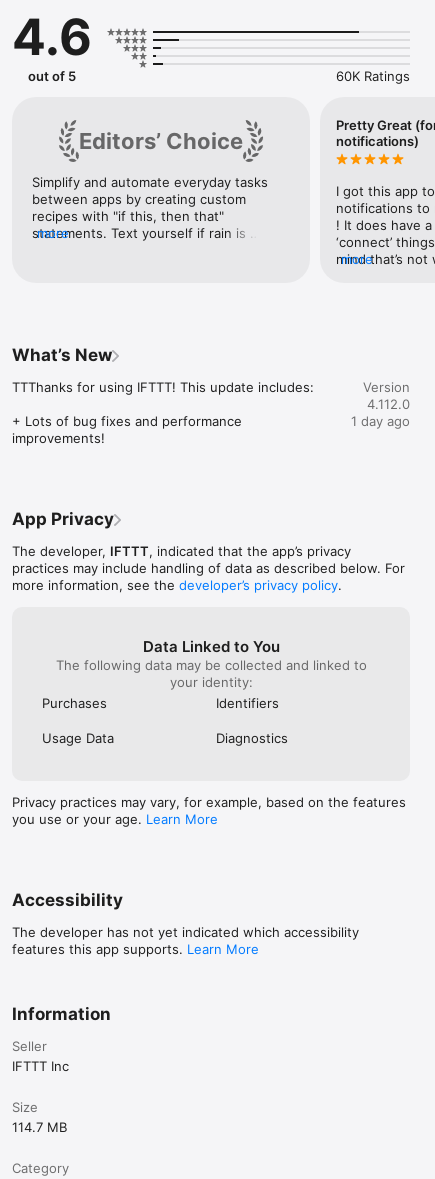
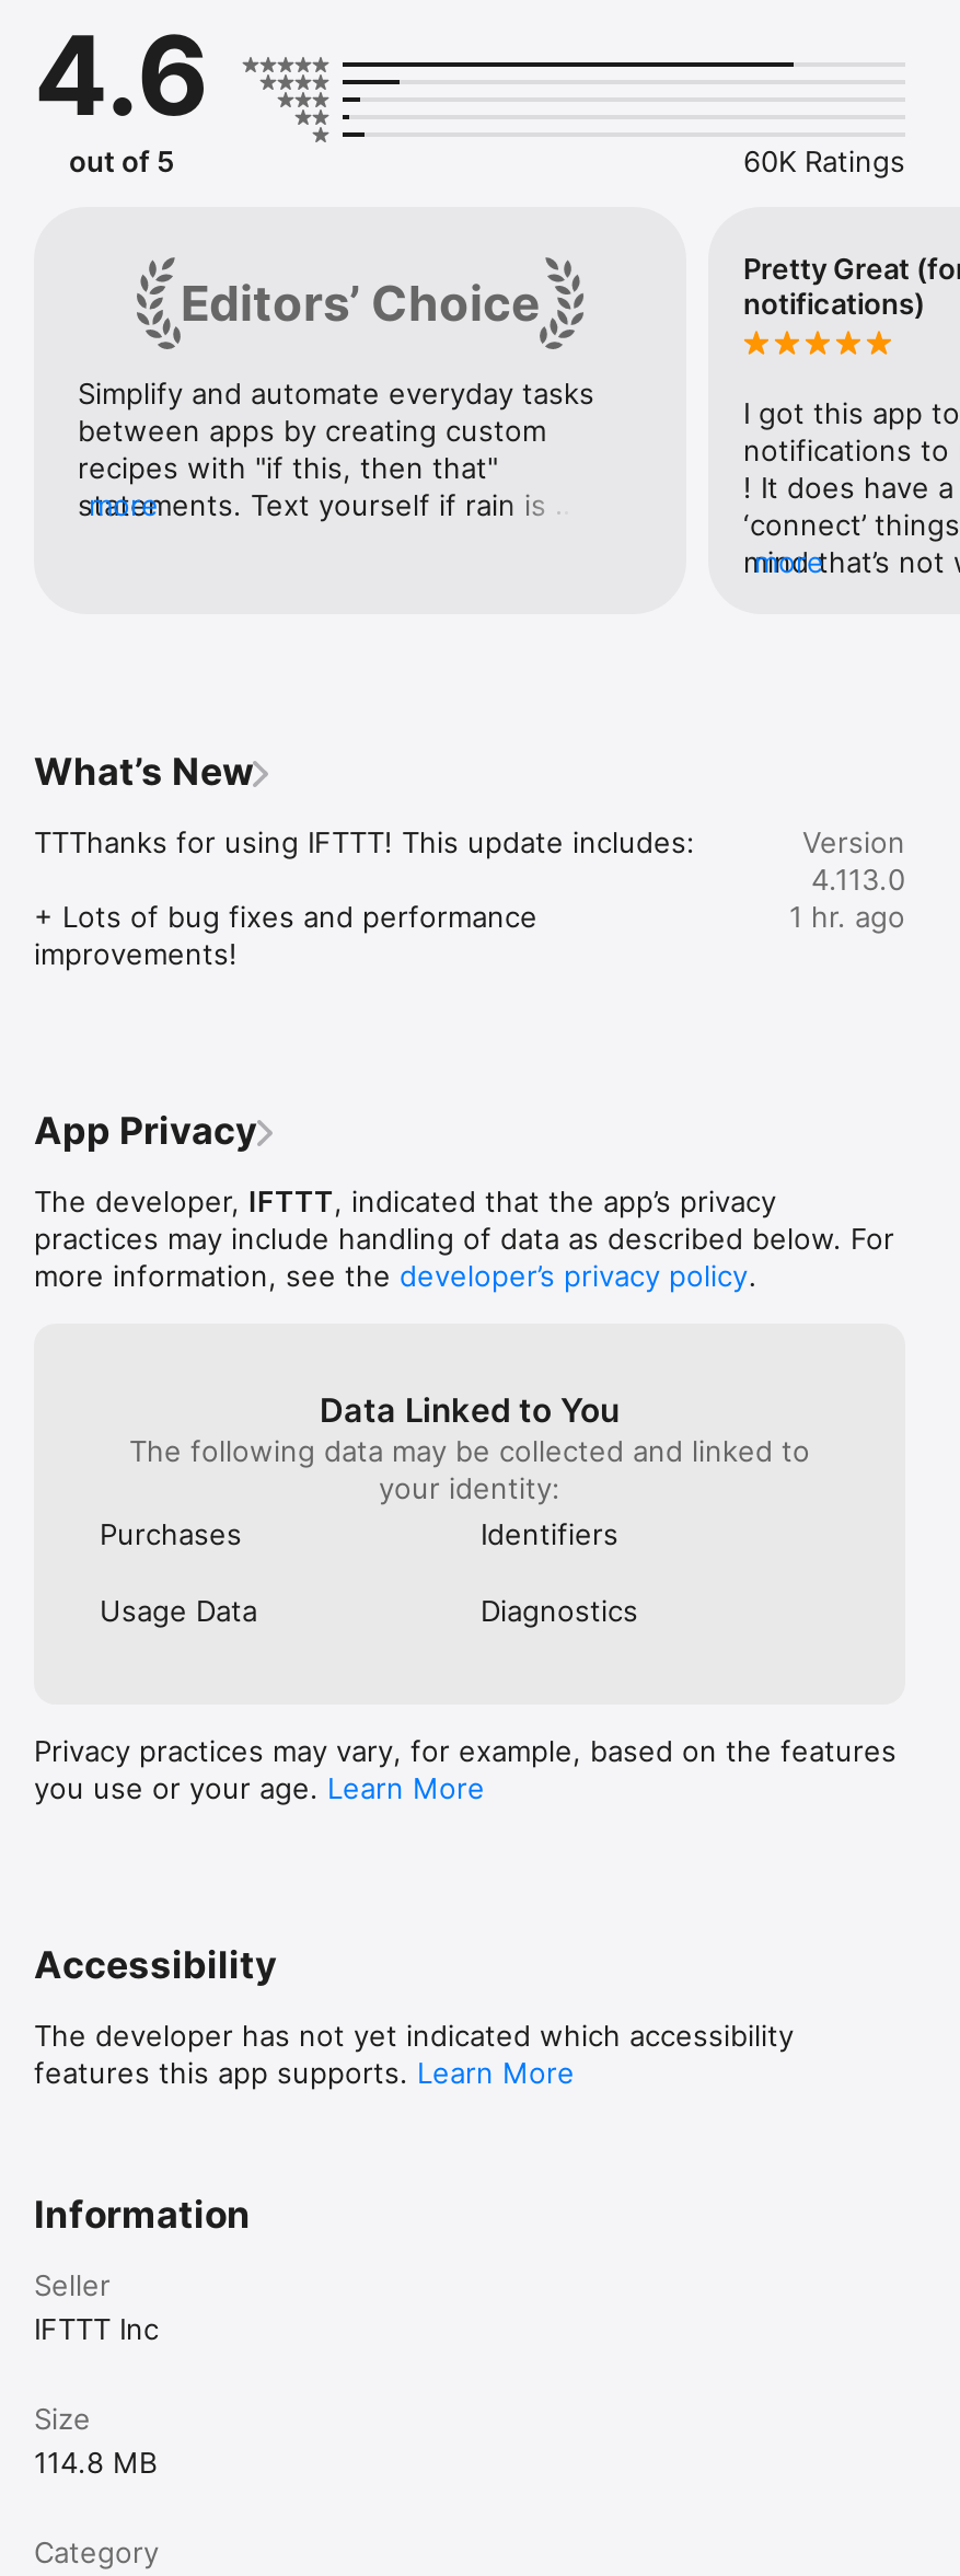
- 4.112.0
+ 4.113.0

- 1 day ago
+ 1 hr. ago

- 114.7 MB
+ 114.8 MB
